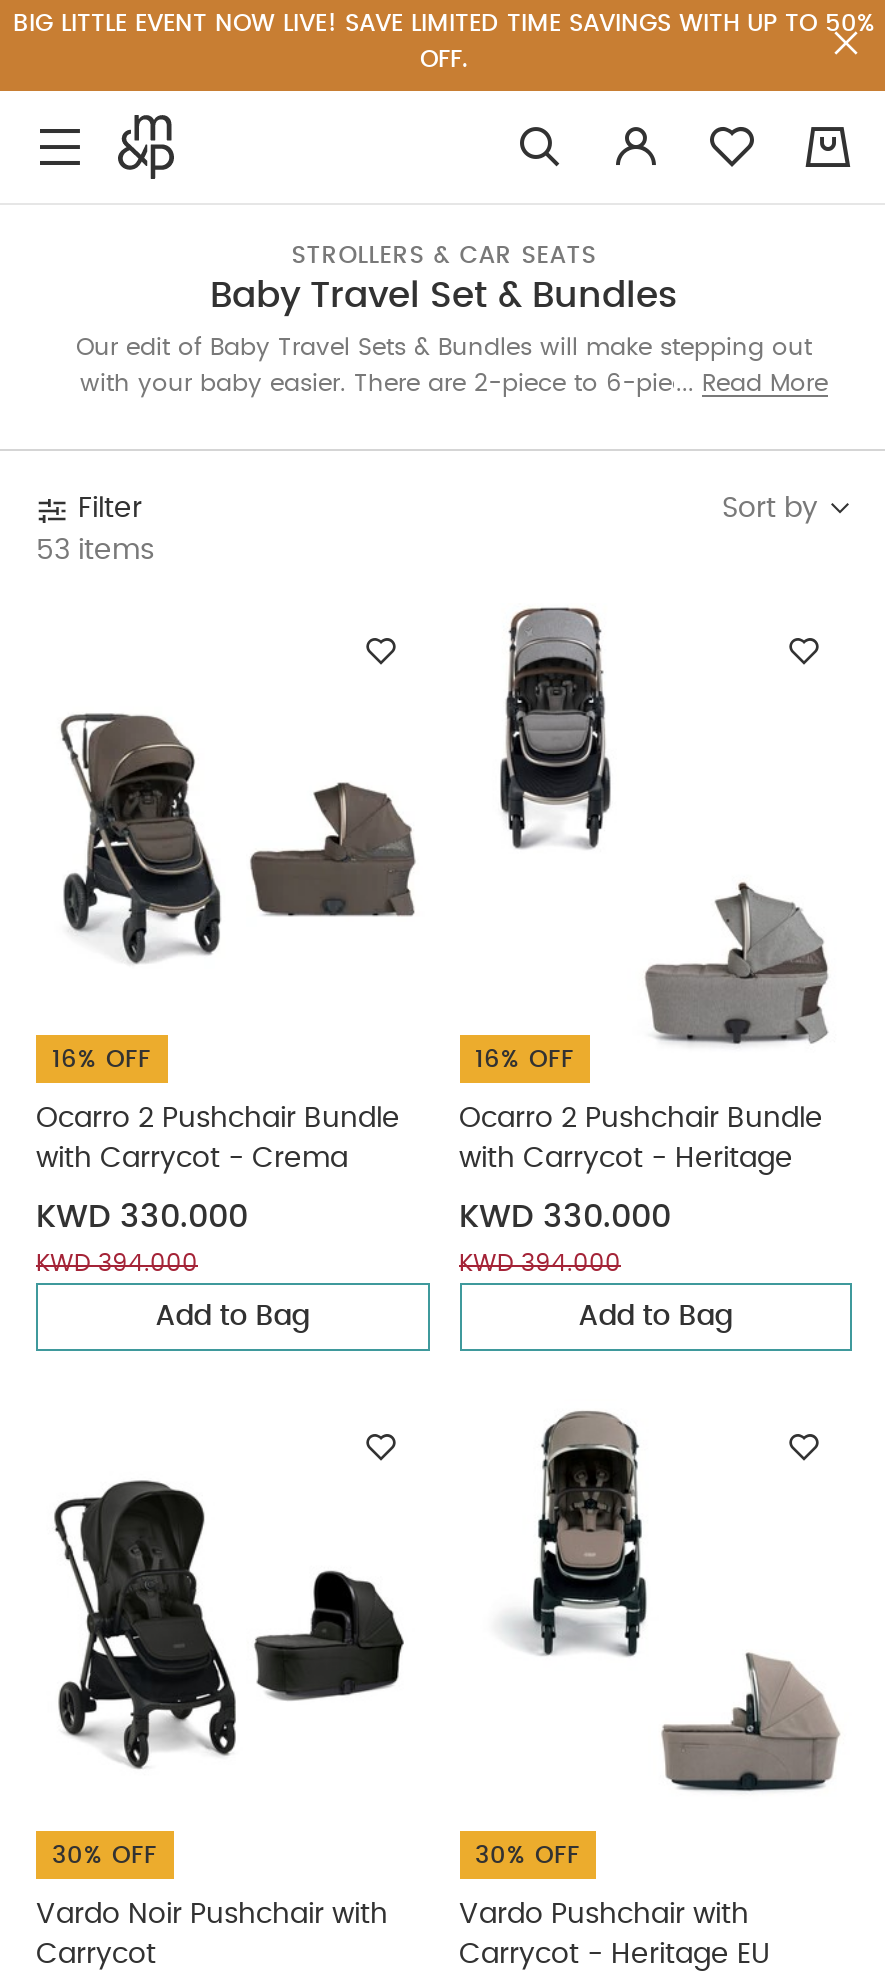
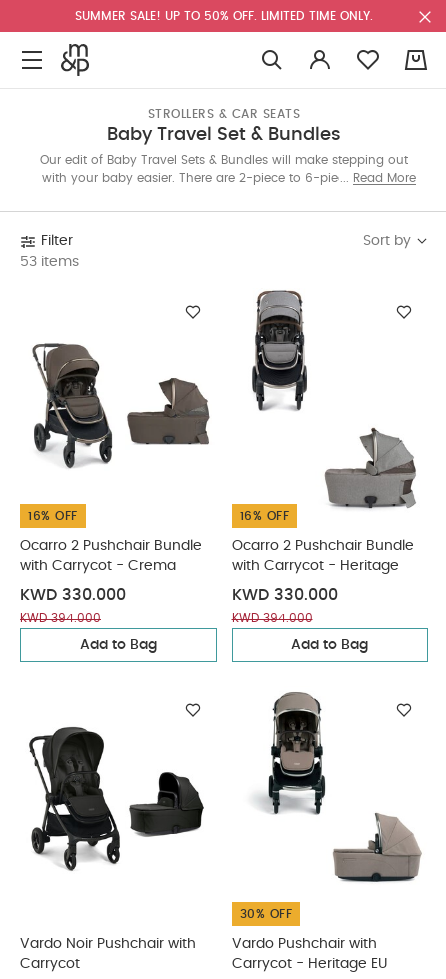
- BIG LITTLE EVENT NOW LIVE! SAVE LIMITED TIME SAVINGS WITH UP TO 50%
- OFF.
+ SUMMER SALE! UP TO 50% OFF. LIMITED TIME ONLY.

- 30% OFF
